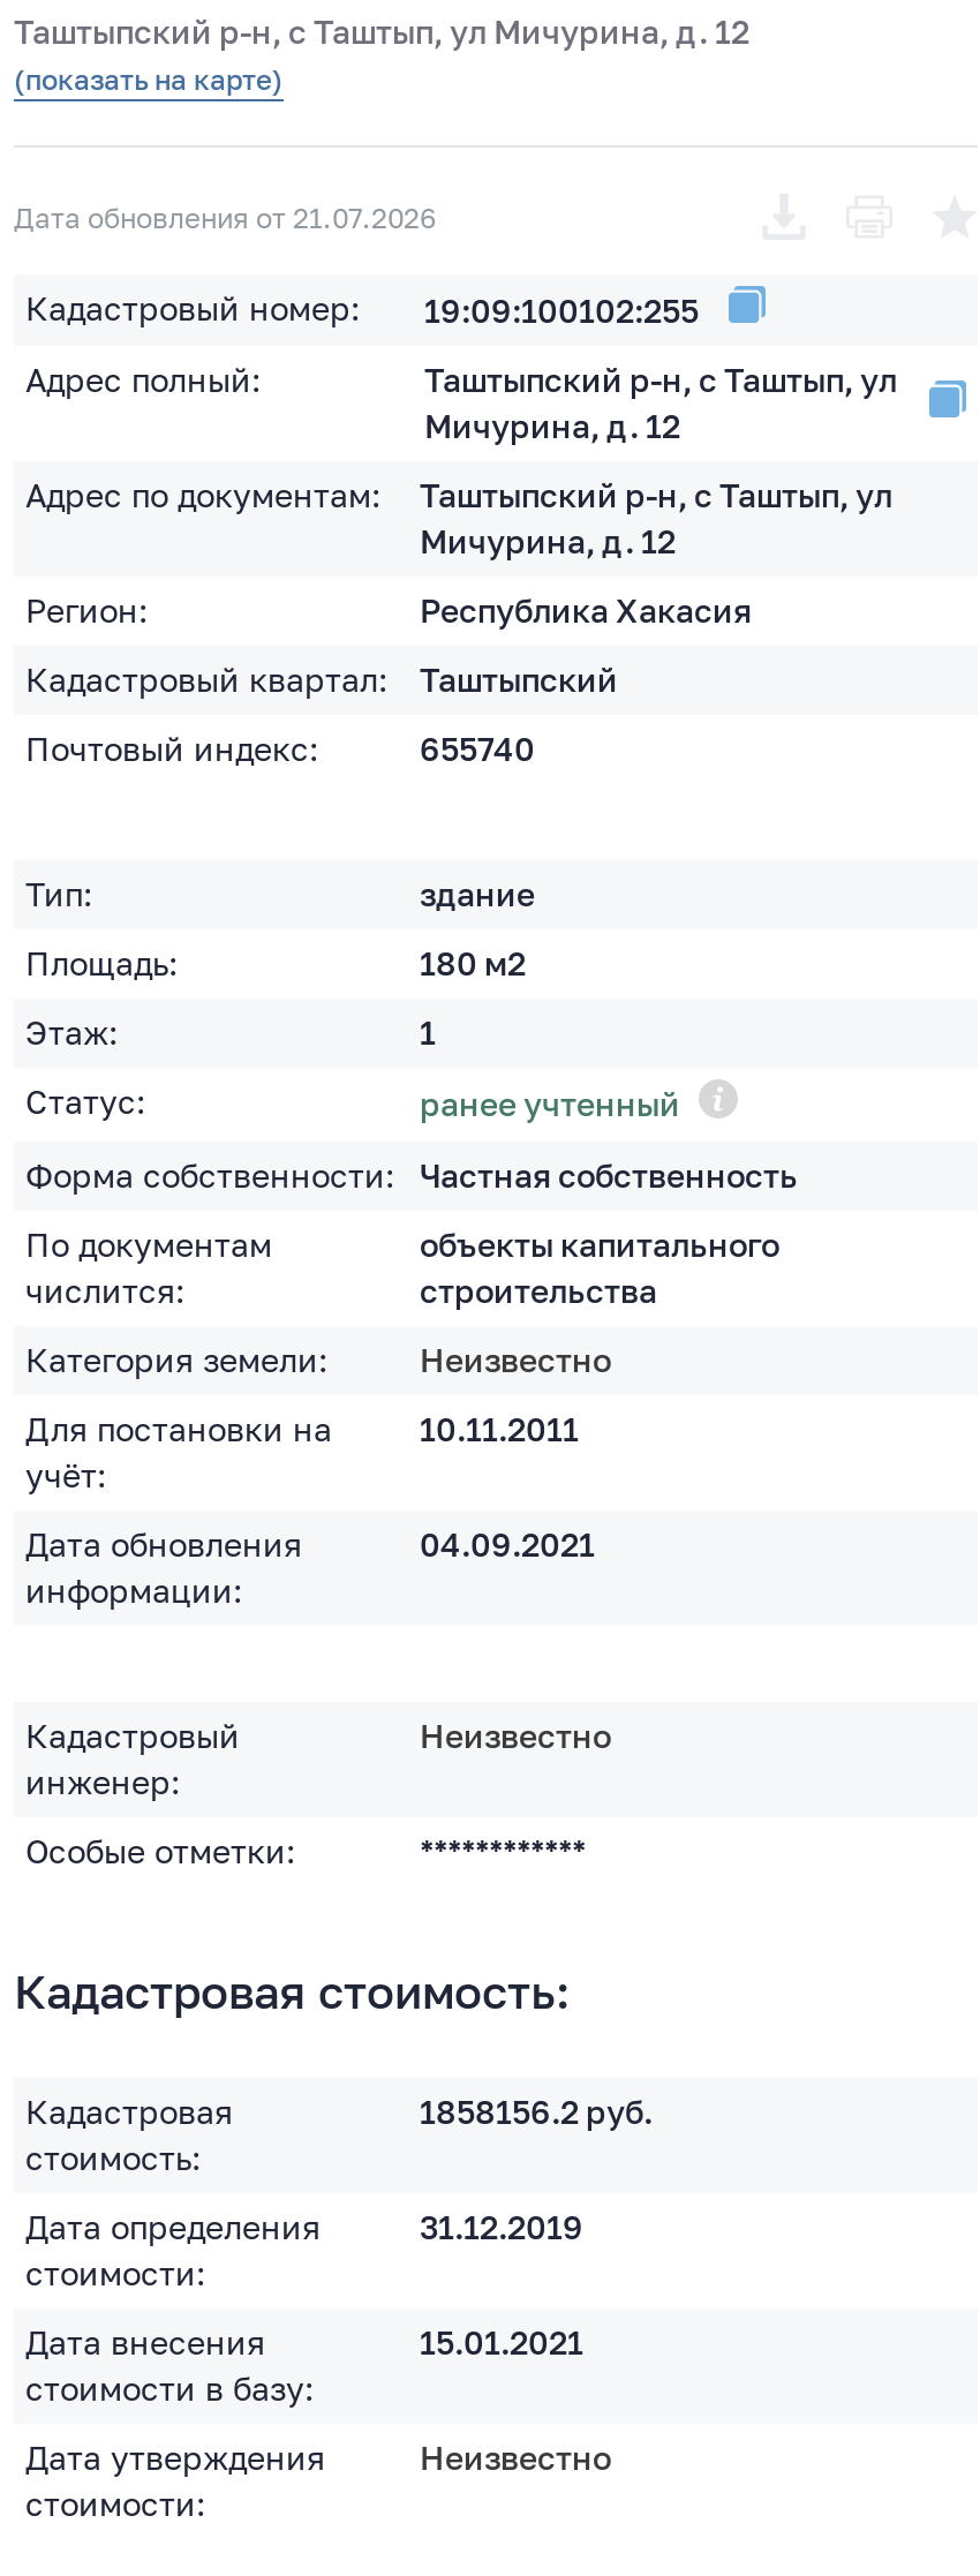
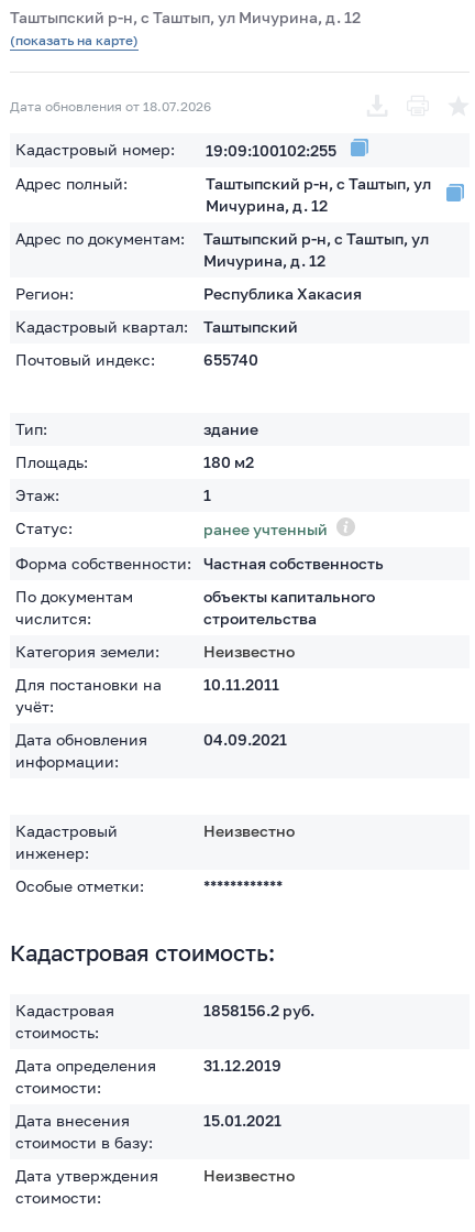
- Дата обновления от 21.07.2026
+ Дата обновления от 18.07.2026
